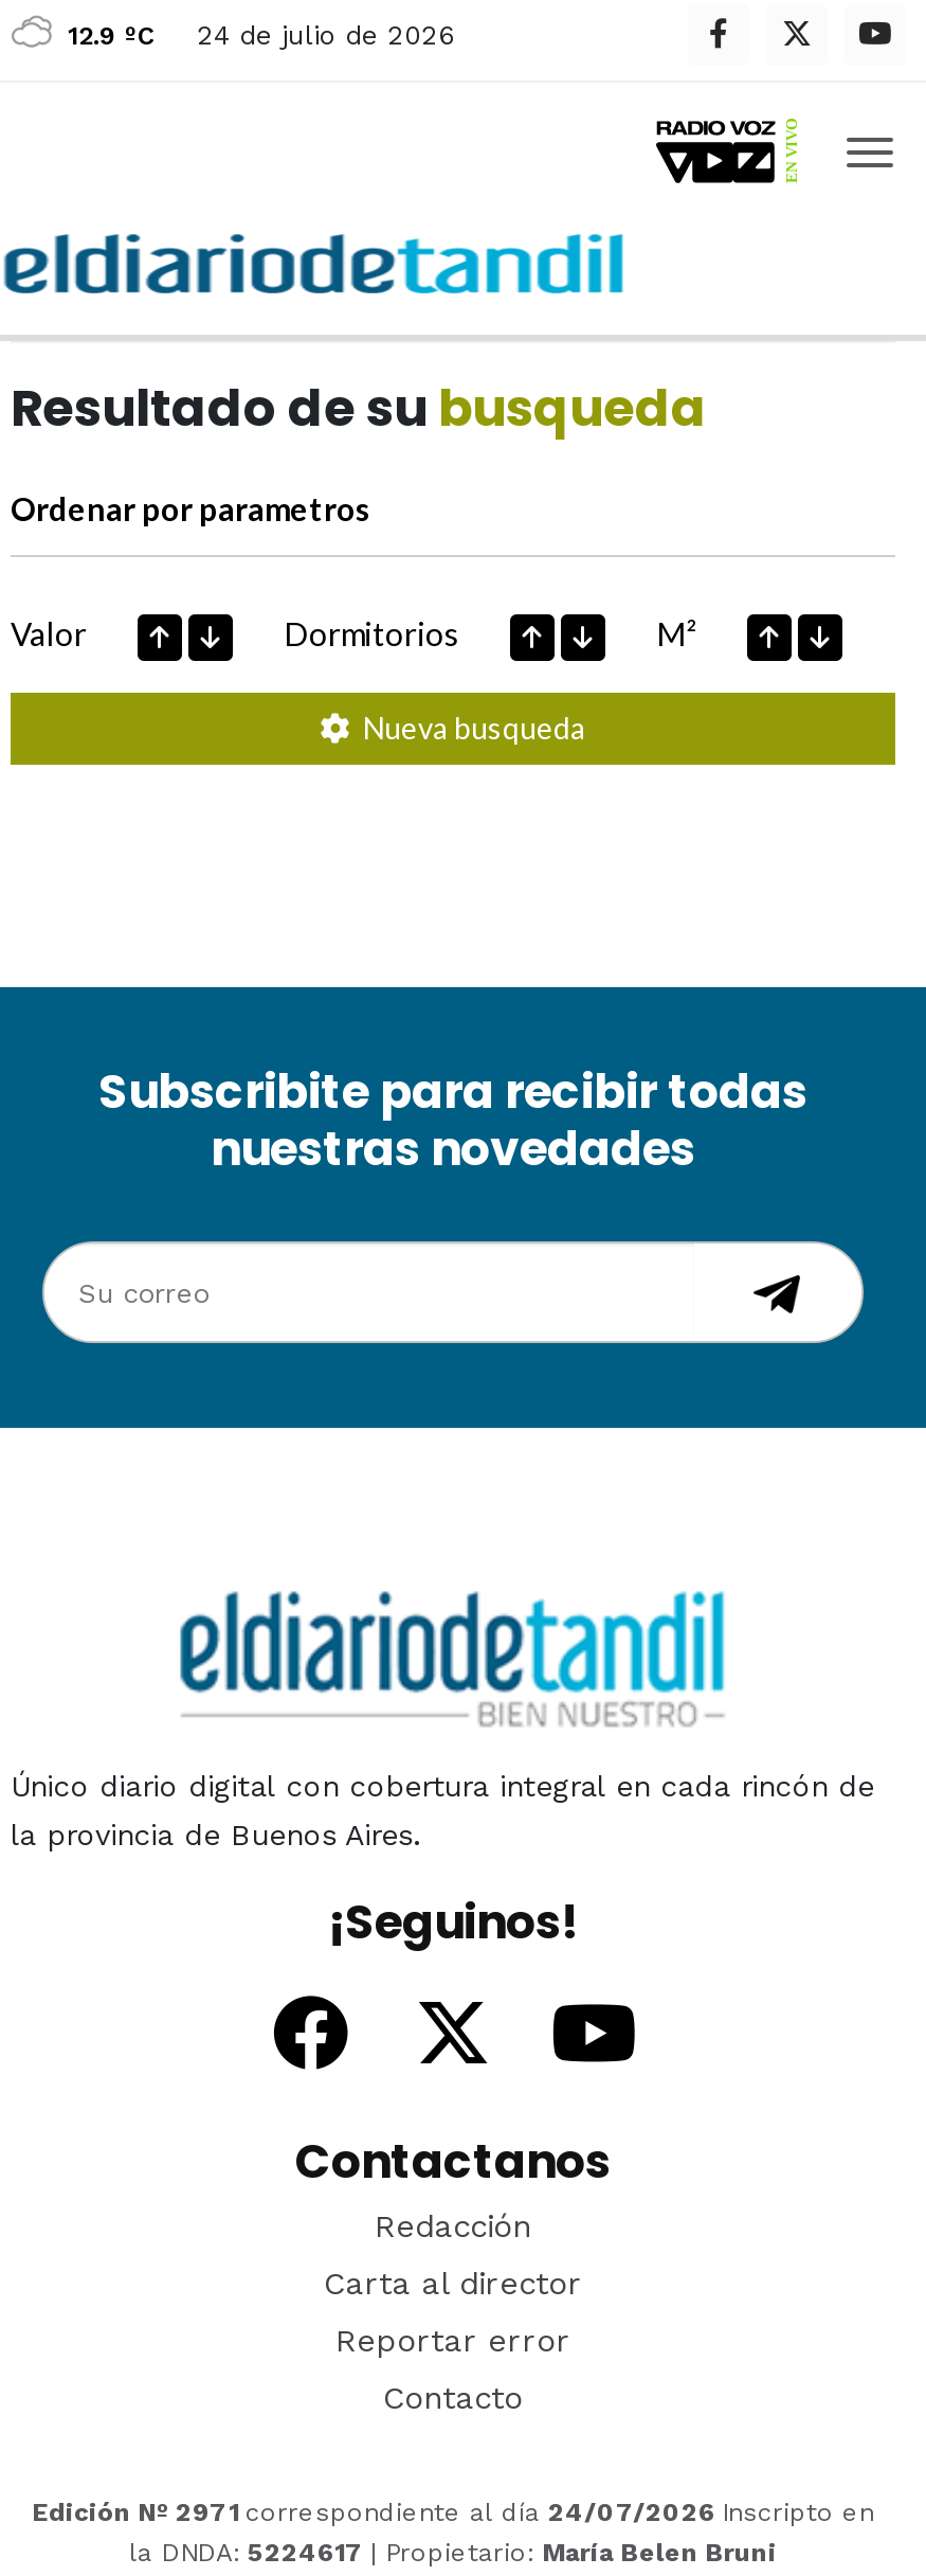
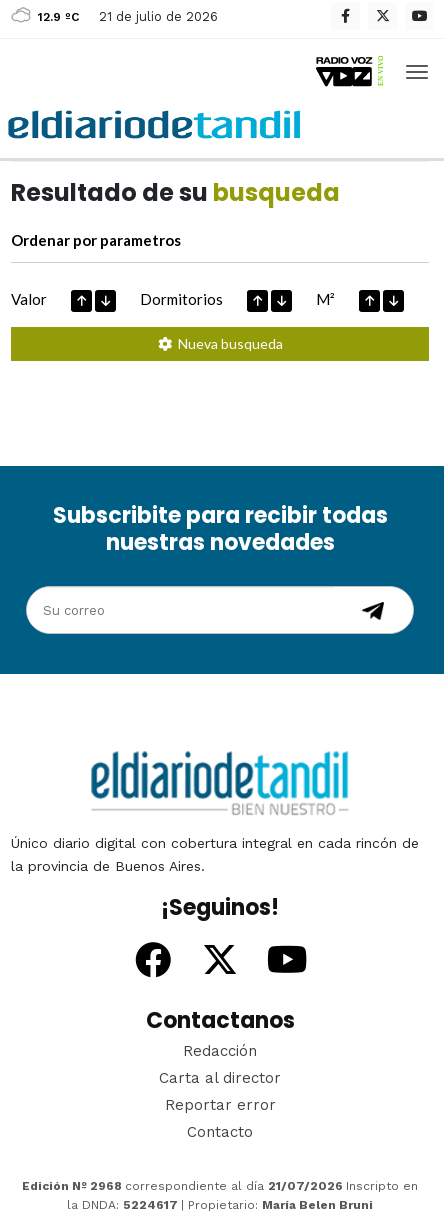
- 12.9 ºC 24 de julio de 2026
+ 12.9 ºC 21 de julio de 2026

- Edición Nº 2971 correspondiente al día 24/07/2026 Inscripto en
+ Edición Nº 2968 correspondiente al día 21/07/2026 Inscripto en
